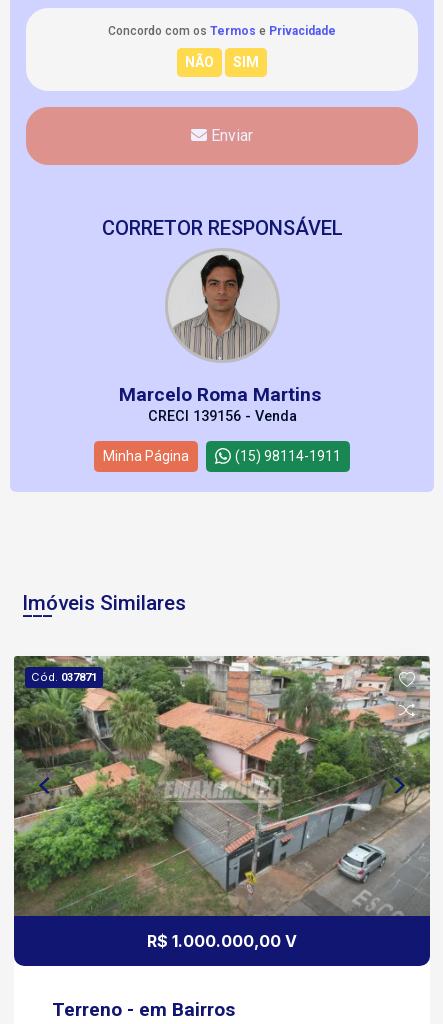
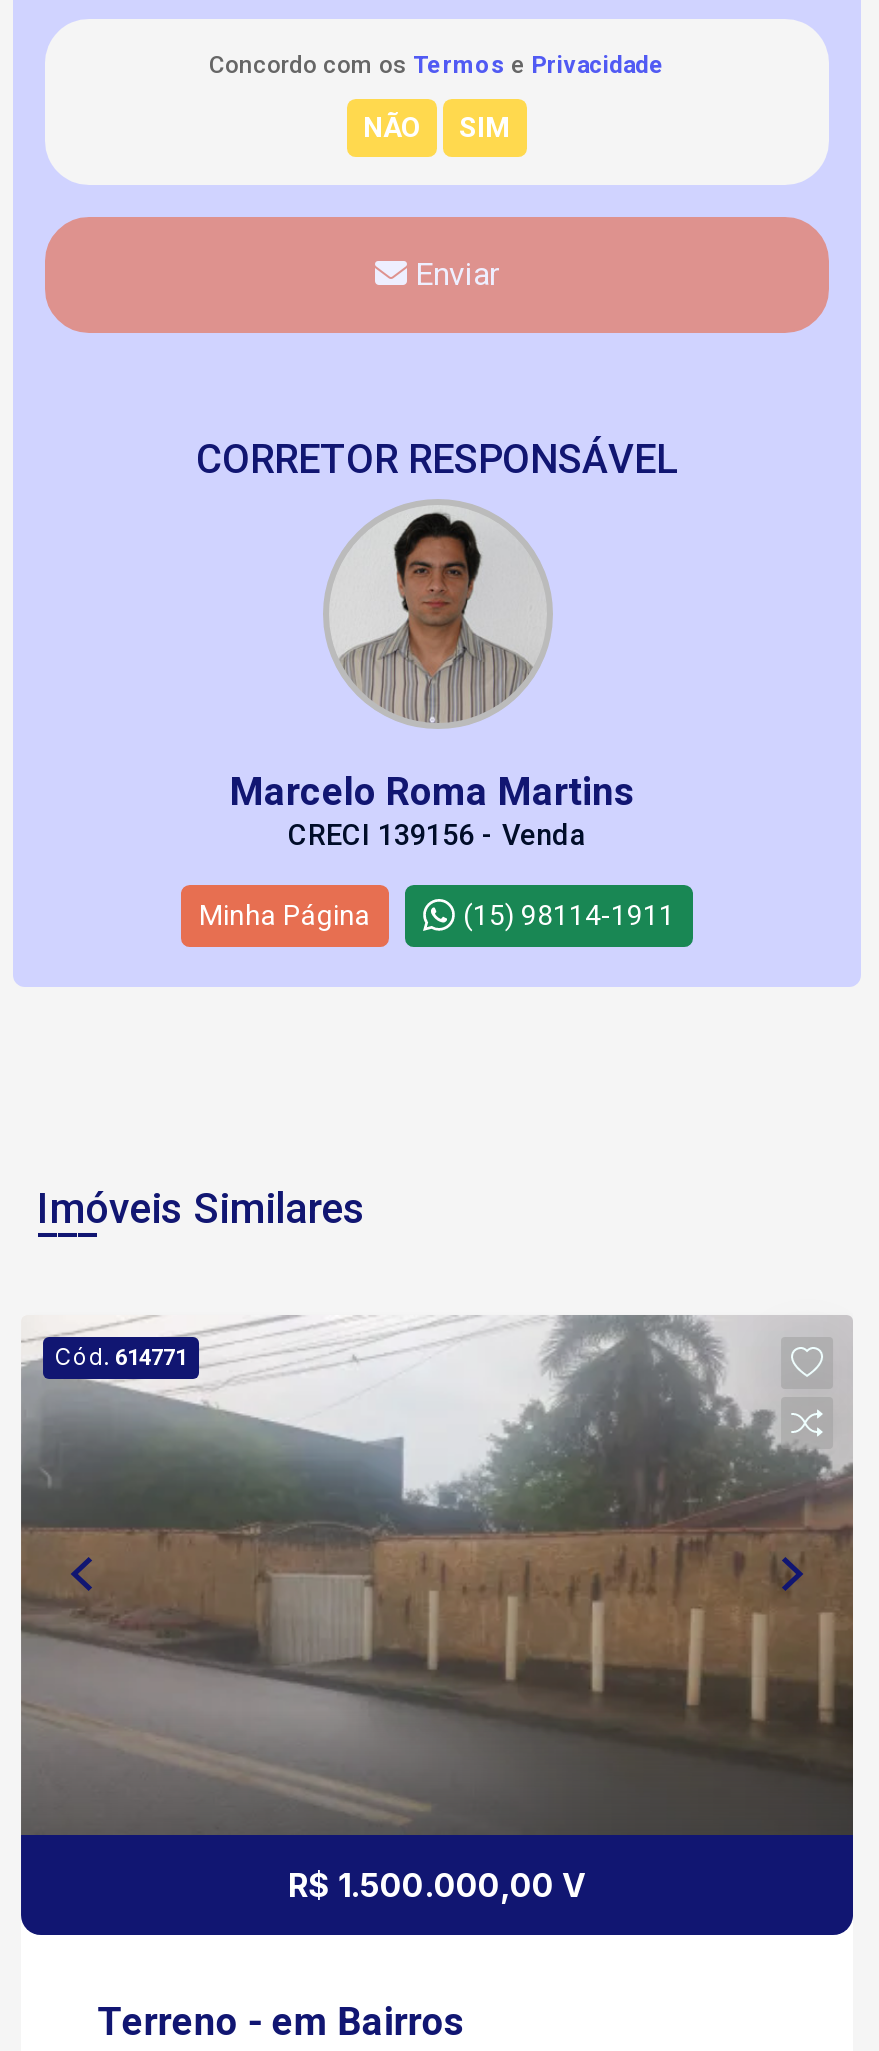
- [image]
- Cód. 037871
+ [image]
+ Cód. 614771

- R$ 1.000.000,00 V
+ R$ 1.500.000,00 V
